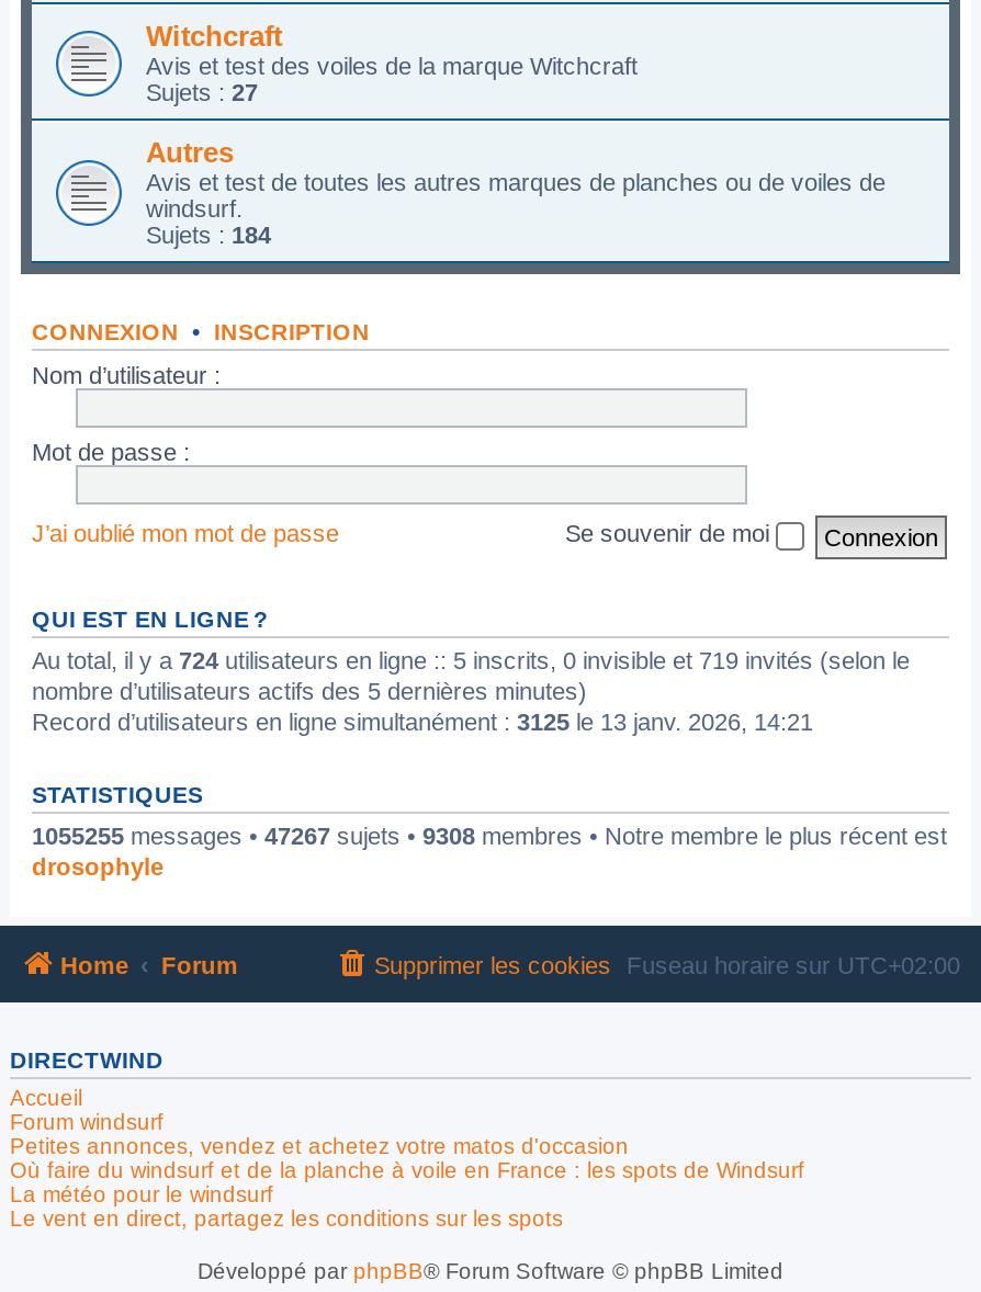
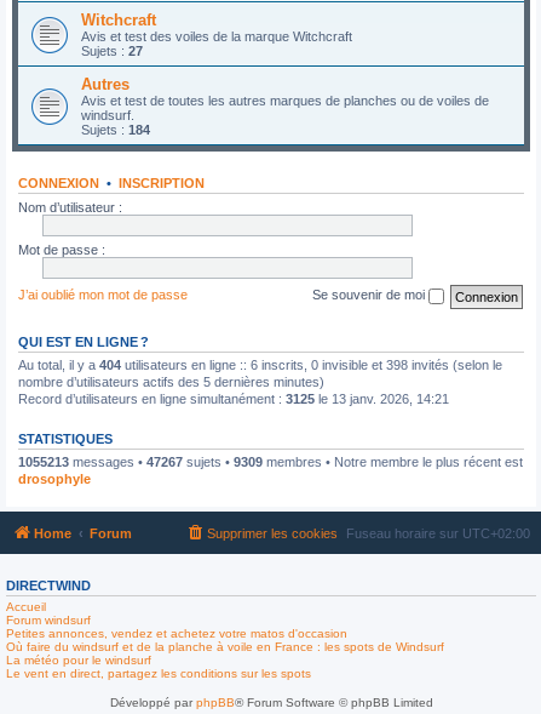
- Au total, il y a 724 utilisateurs en ligne :: 5 inscrits, 0 invisible et 719 invités (selon le
+ Au total, il y a 404 utilisateurs en ligne :: 6 inscrits, 0 invisible et 398 invités (selon le

- 1055255 messages • 47267 sujets • 9308 membres • Notre membre le plus récent est
+ 1055213 messages • 47267 sujets • 9309 membres • Notre membre le plus récent est
